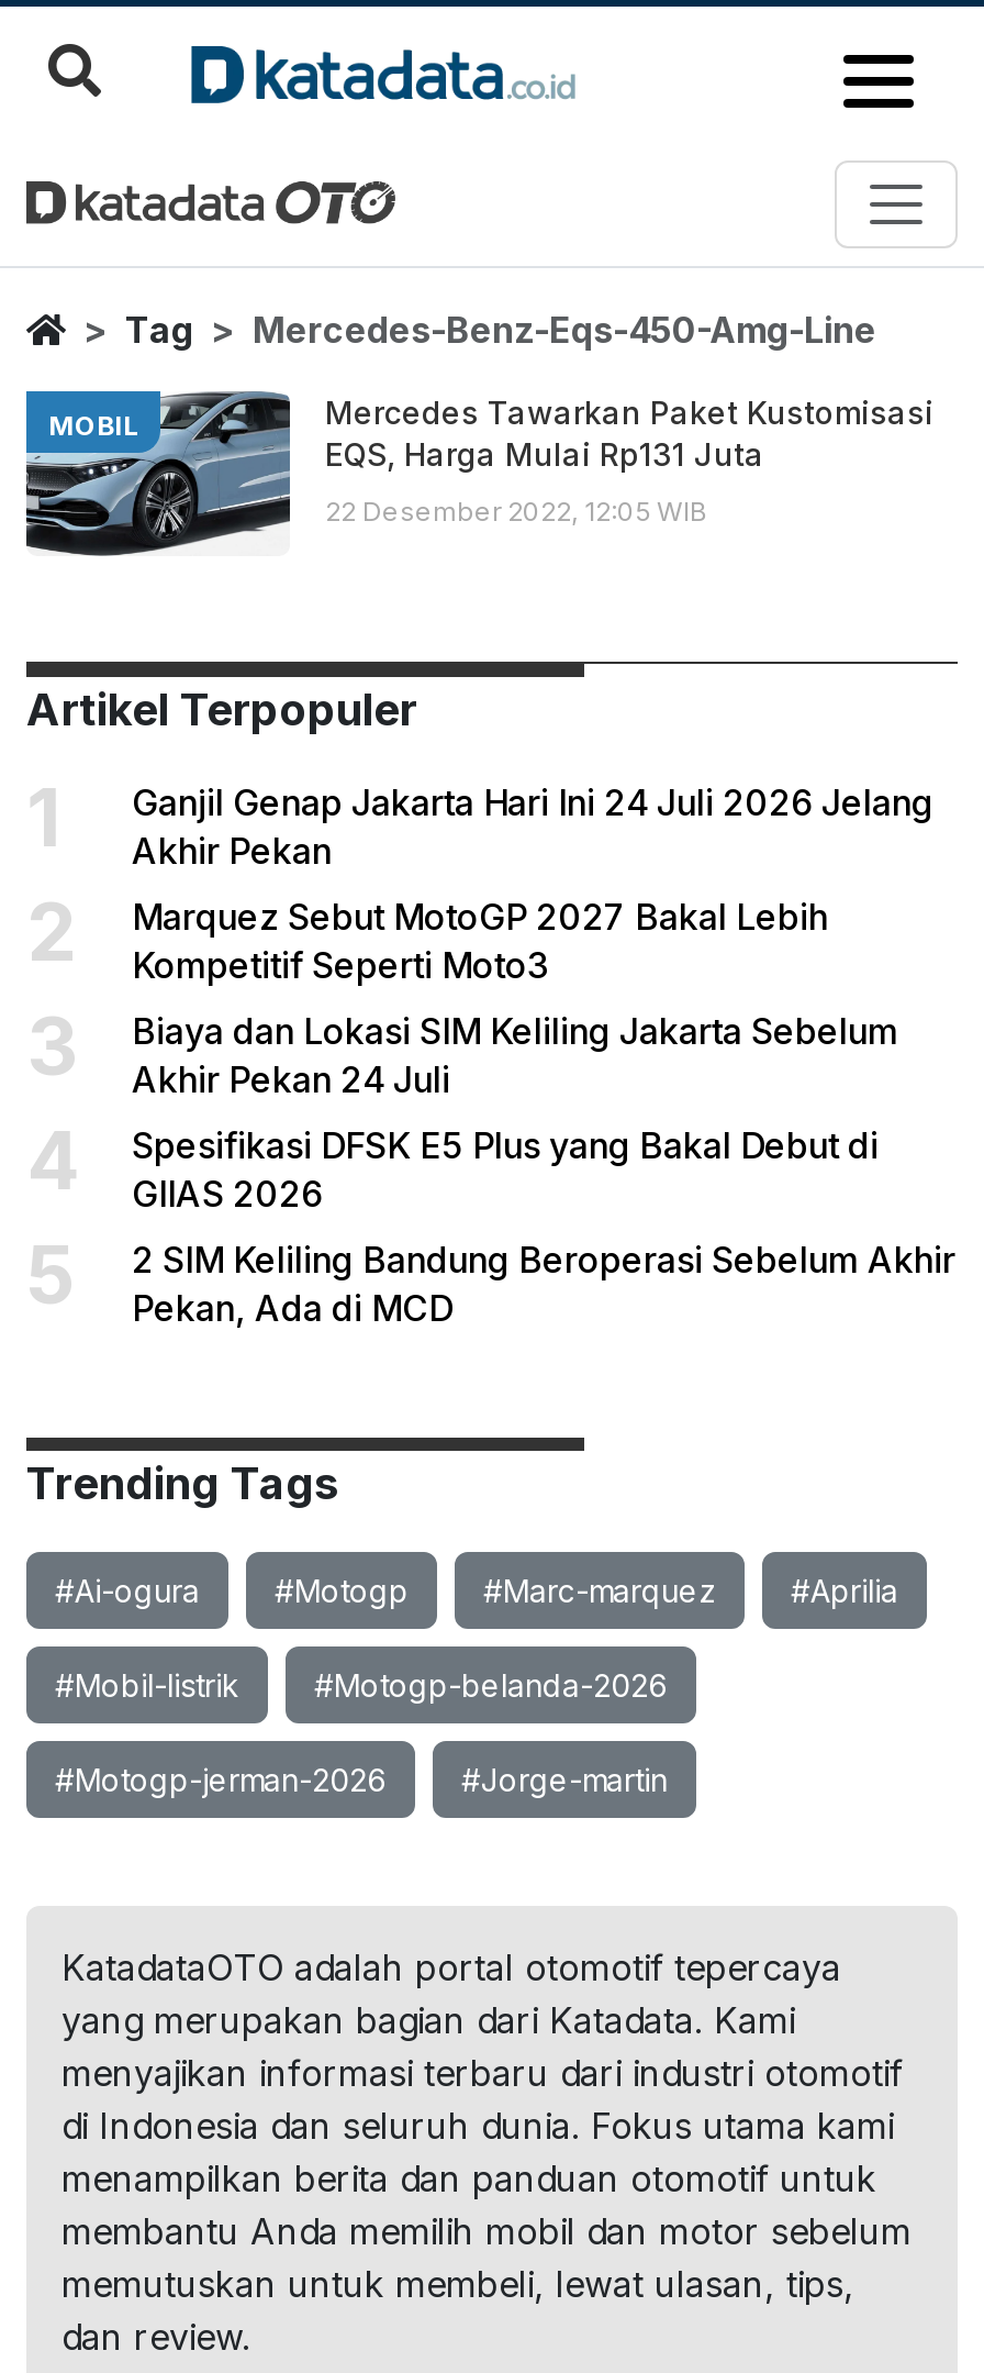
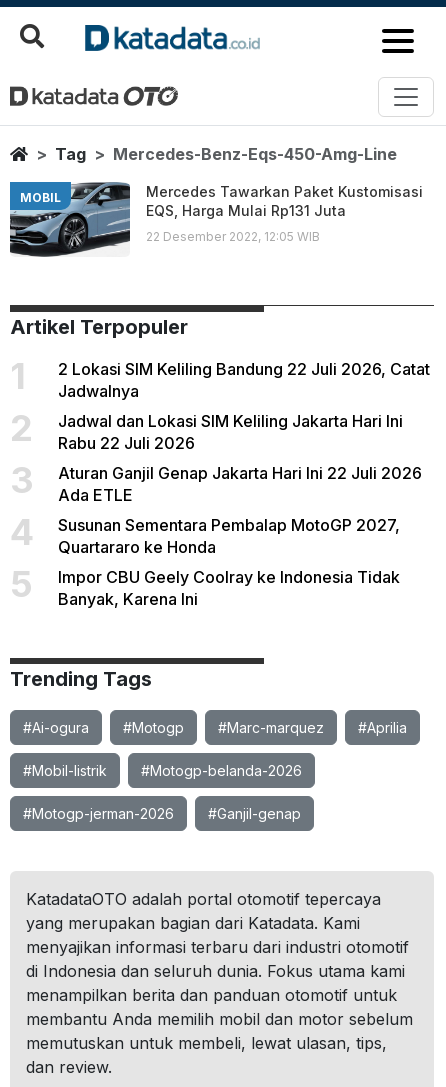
- Ganjil Genap Jakarta Hari Ini 24 Juli 2026 Jelang
- Akhir Pekan
+ 2 Lokasi SIM Keliling Bandung 22 Juli 2026, Catat
+ Jadwalnya

- Marquez Sebut MotoGP 2027 Bakal Lebih
- Kompetitif Seperti Moto3
+ Jadwal dan Lokasi SIM Keliling Jakarta Hari Ini
+ Rabu 22 Juli 2026

- Biaya dan Lokasi SIM Keliling Jakarta Sebelum
- Akhir Pekan 24 Juli
+ Aturan Ganjil Genap Jakarta Hari Ini 22 Juli 2026
+ Ada ETLE

- Spesifikasi DFSK E5 Plus yang Bakal Debut di
- GIIAS 2026
+ Susunan Sementara Pembalap MotoGP 2027,
+ Quartararo ke Honda

- 2 SIM Keliling Bandung Beroperasi Sebelum Akhir
- Pekan, Ada di MCD
+ Impor CBU Geely Coolray ke Indonesia Tidak
+ Banyak, Karena Ini

- #Jorge-martin
+ #Ganjil-genap
